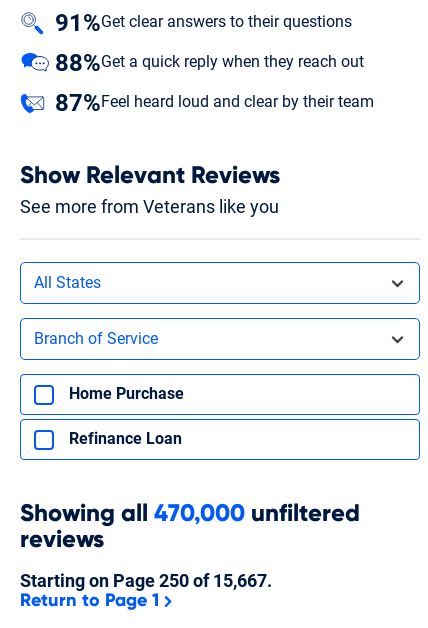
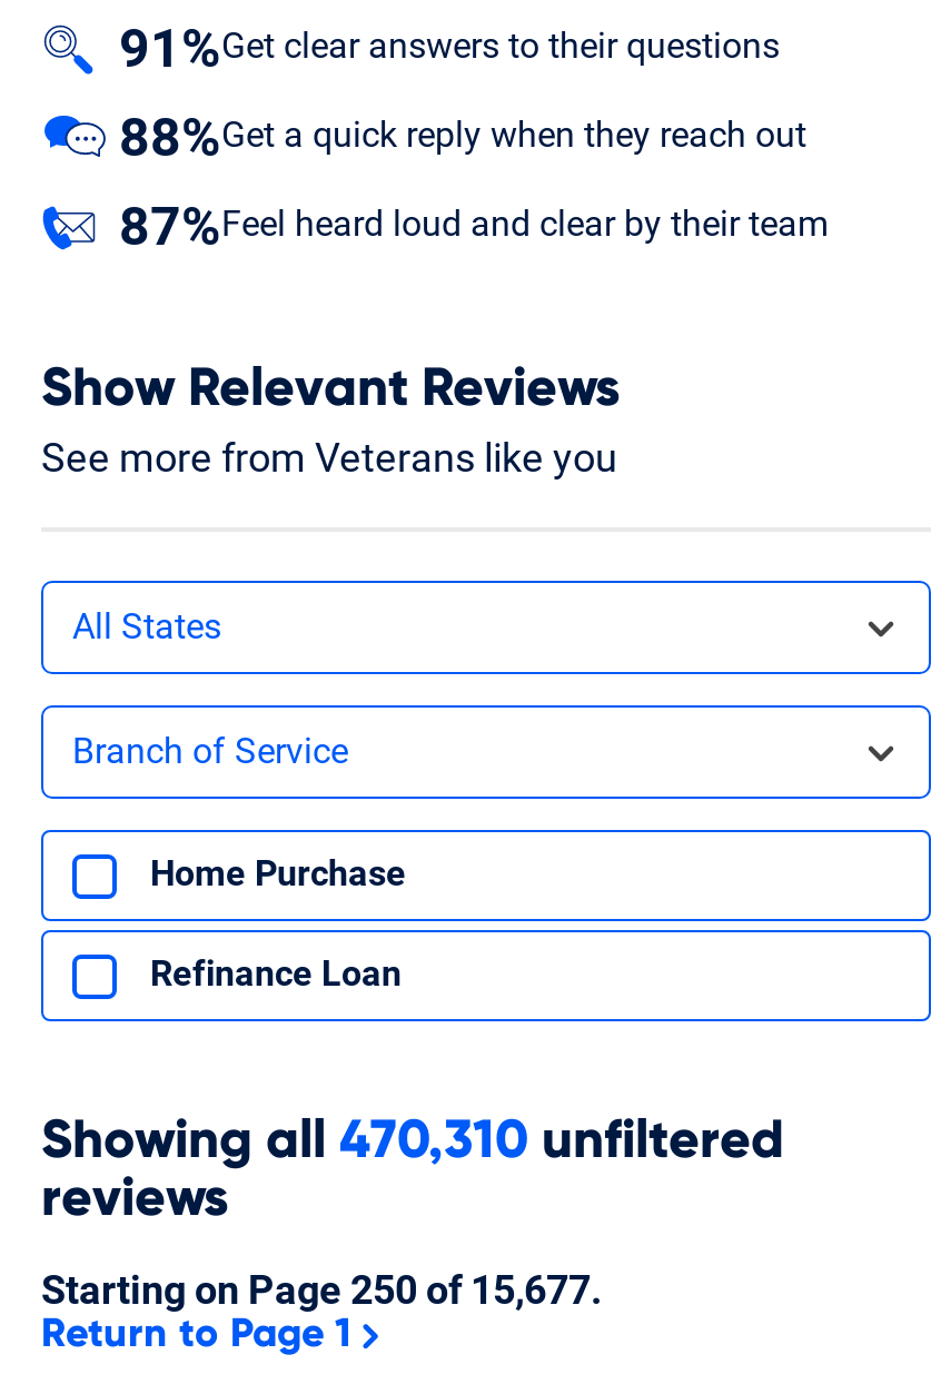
- Showing all 470,000 unfiltered
+ Showing all 470,310 unfiltered

- Starting on Page 250 of 15,667.
+ Starting on Page 250 of 15,677.
